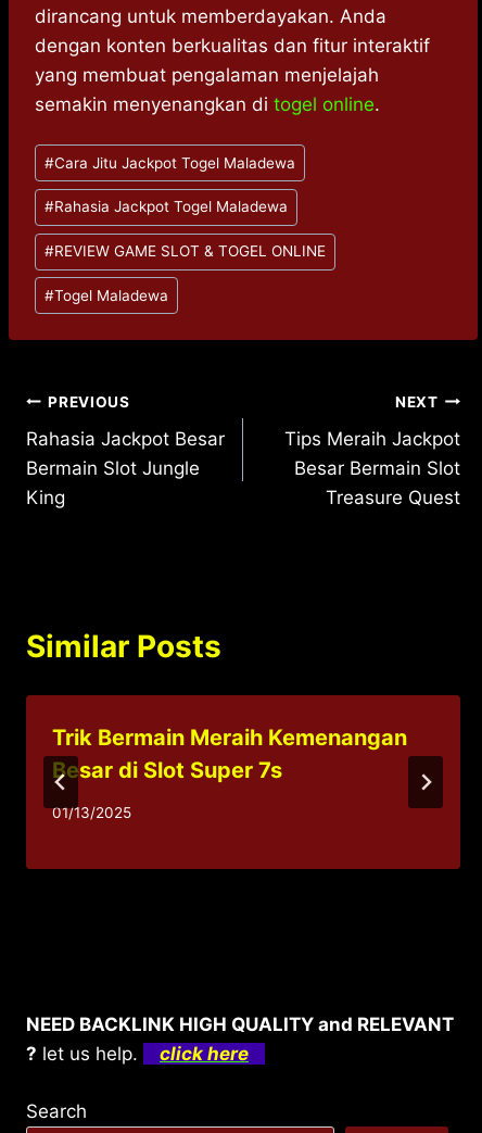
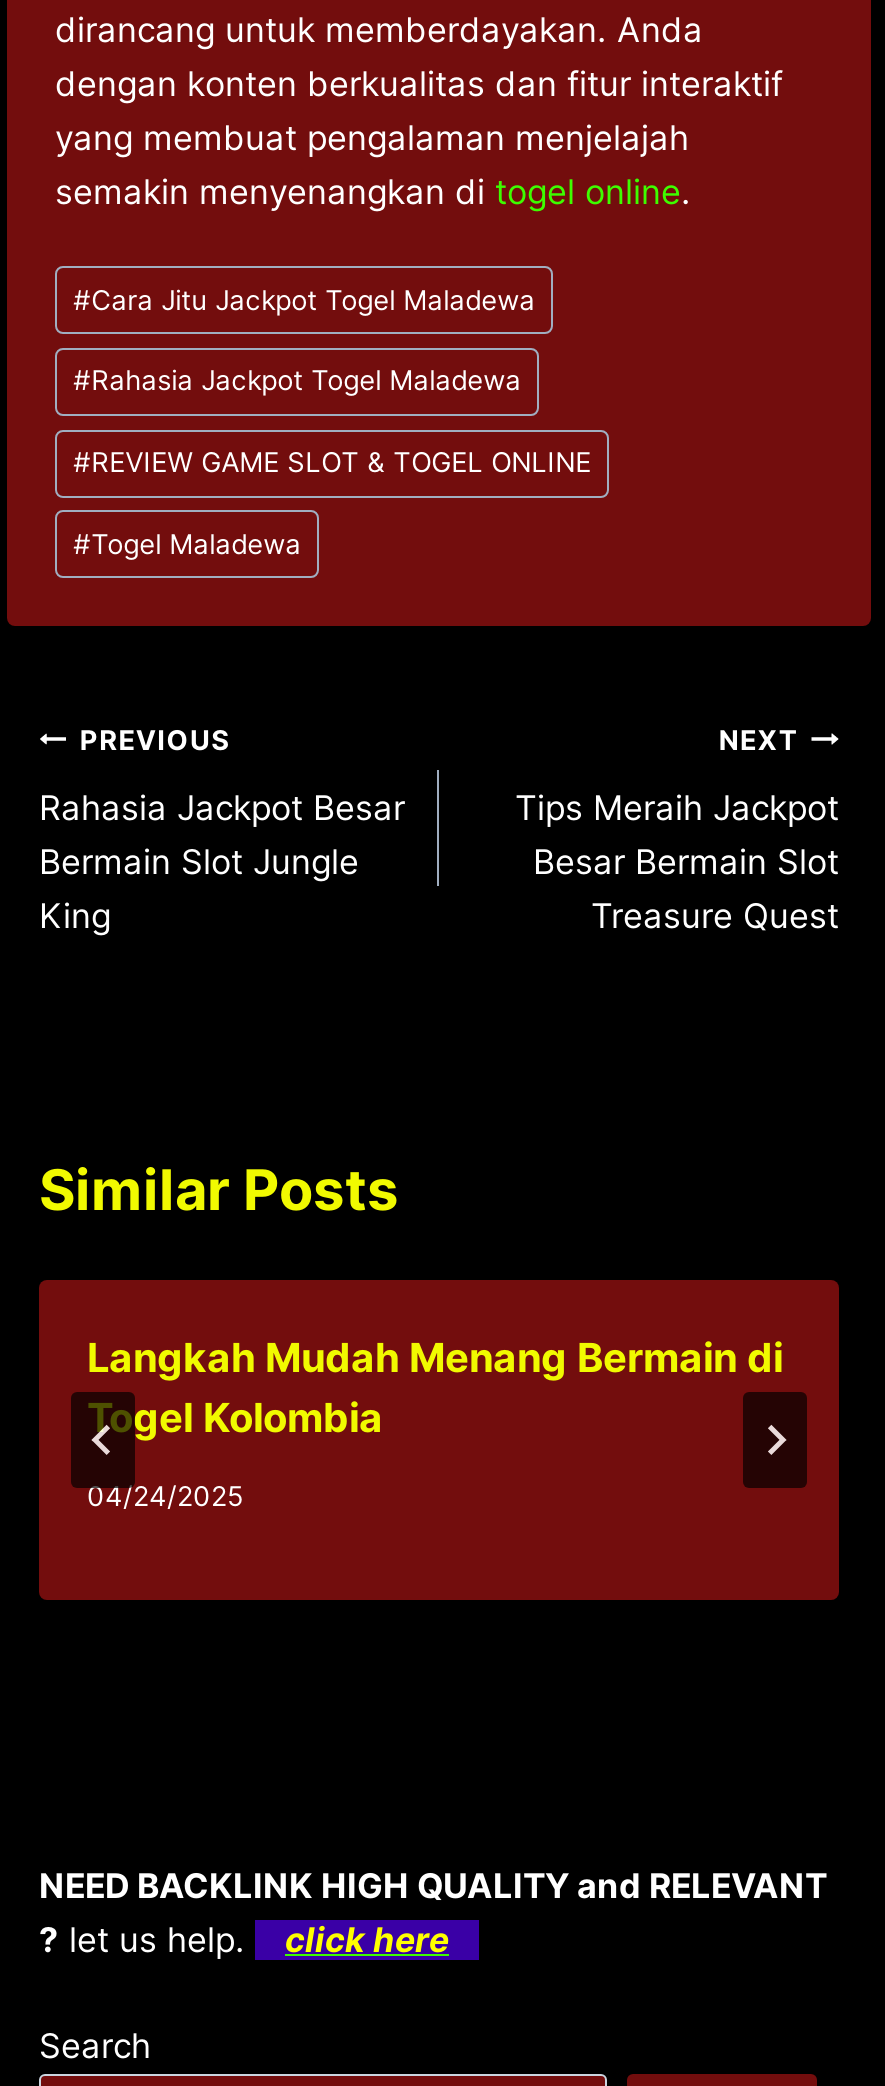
- Trik Bermain Meraih Kemenangan
- Besar di Slot Super 7s
+ Langkah Mudah Menang Bermain di
+ Togel Kolombia

- 01/13/2025
+ 04/24/2025
